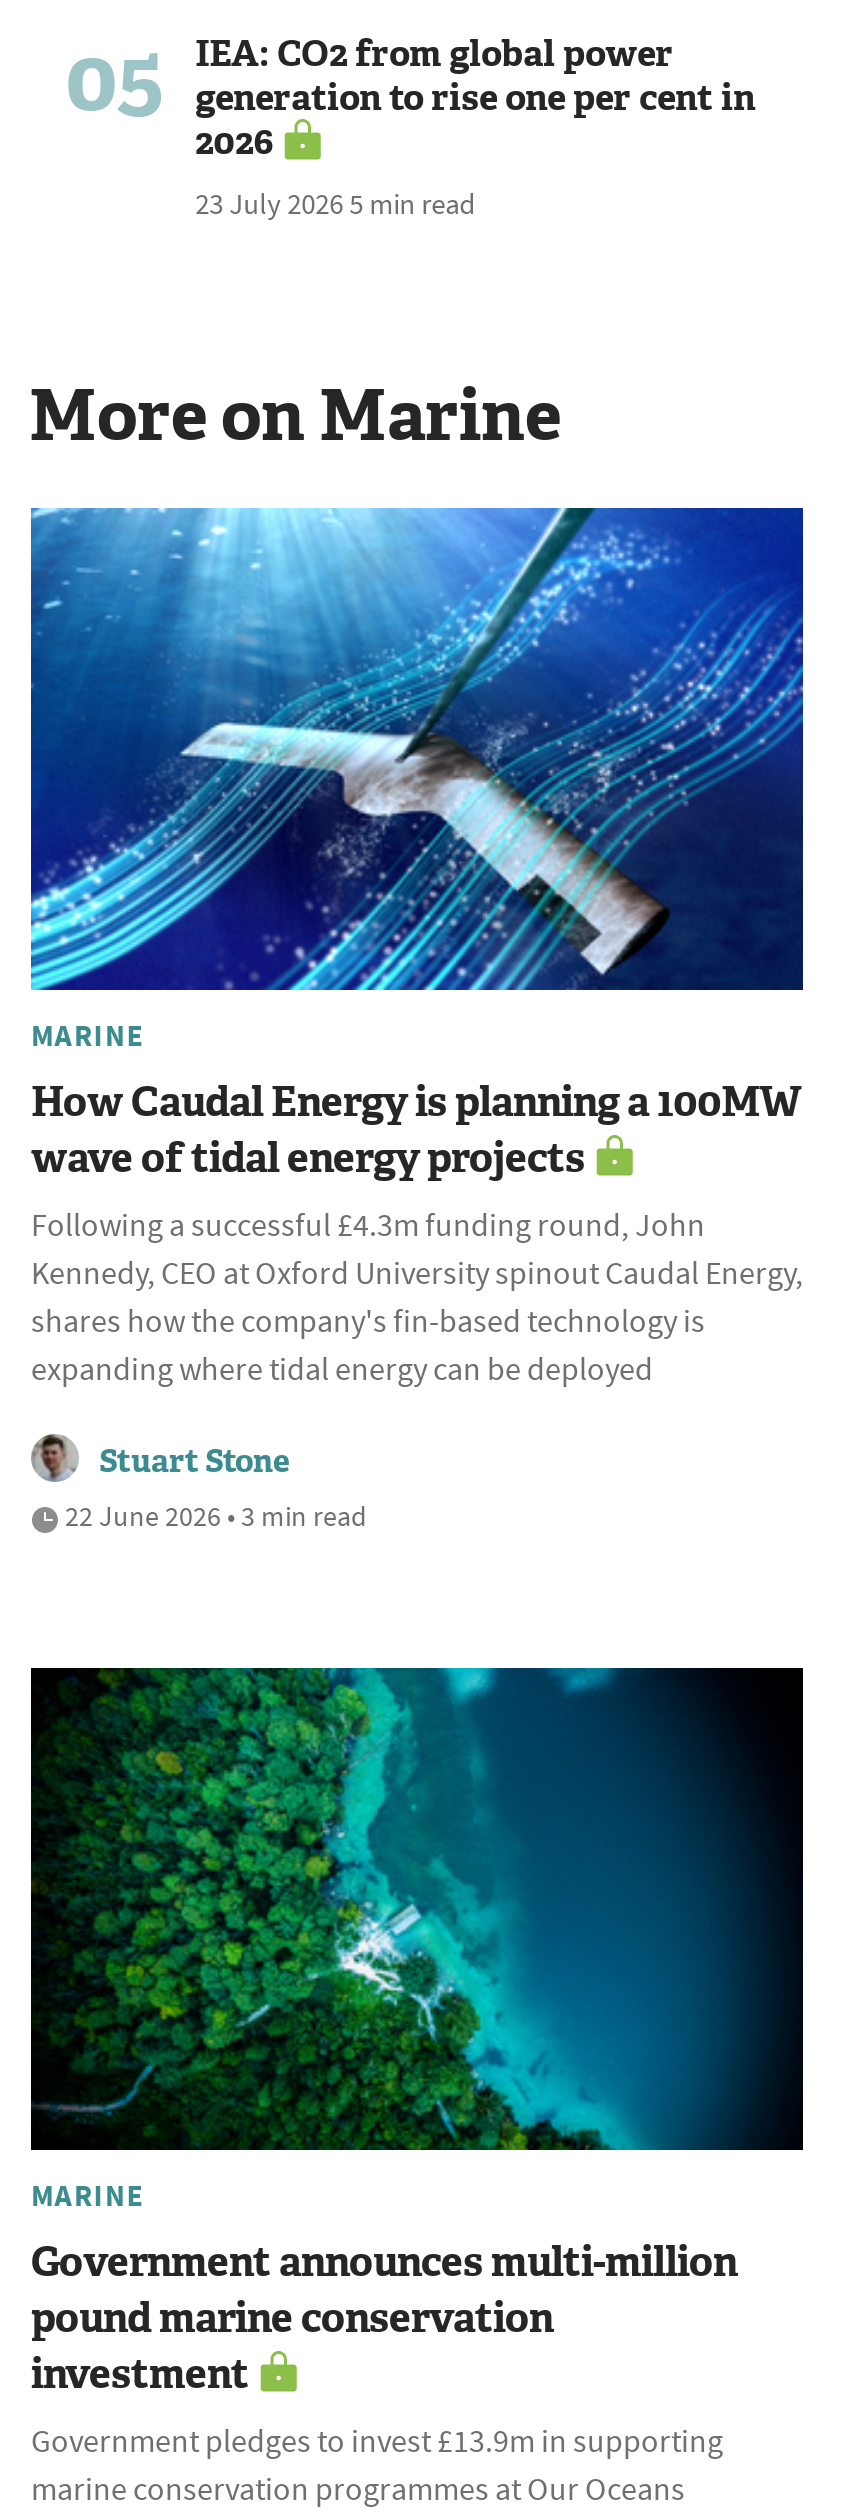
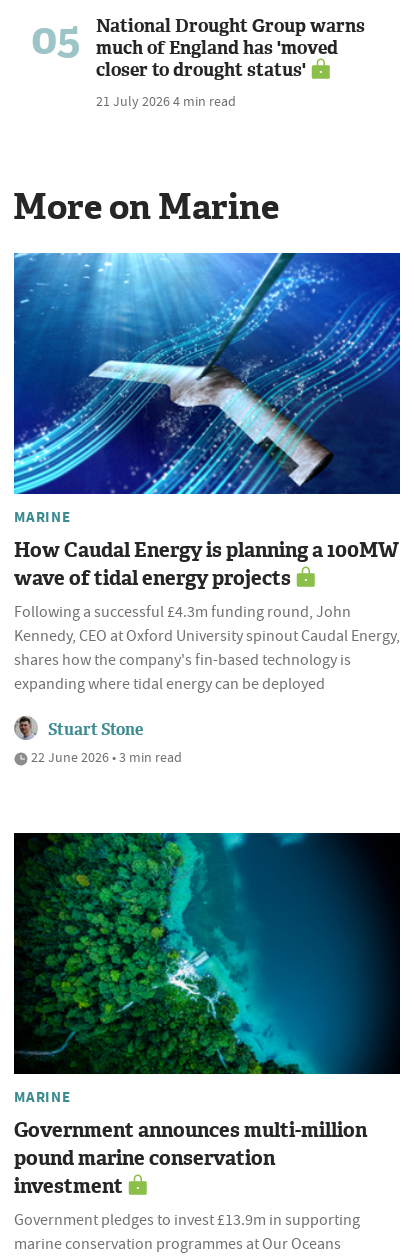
- IEA: CO2 from global power
- generation to rise one per cent in
- 2026
- 23 July 2026 5 min read
+ National Drought Group warns
+ much of England has 'moved
+ closer to drought status'
+ 21 July 2026 4 min read
